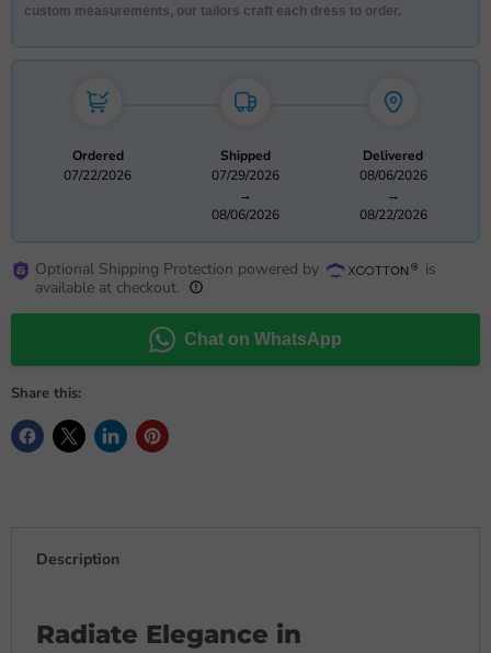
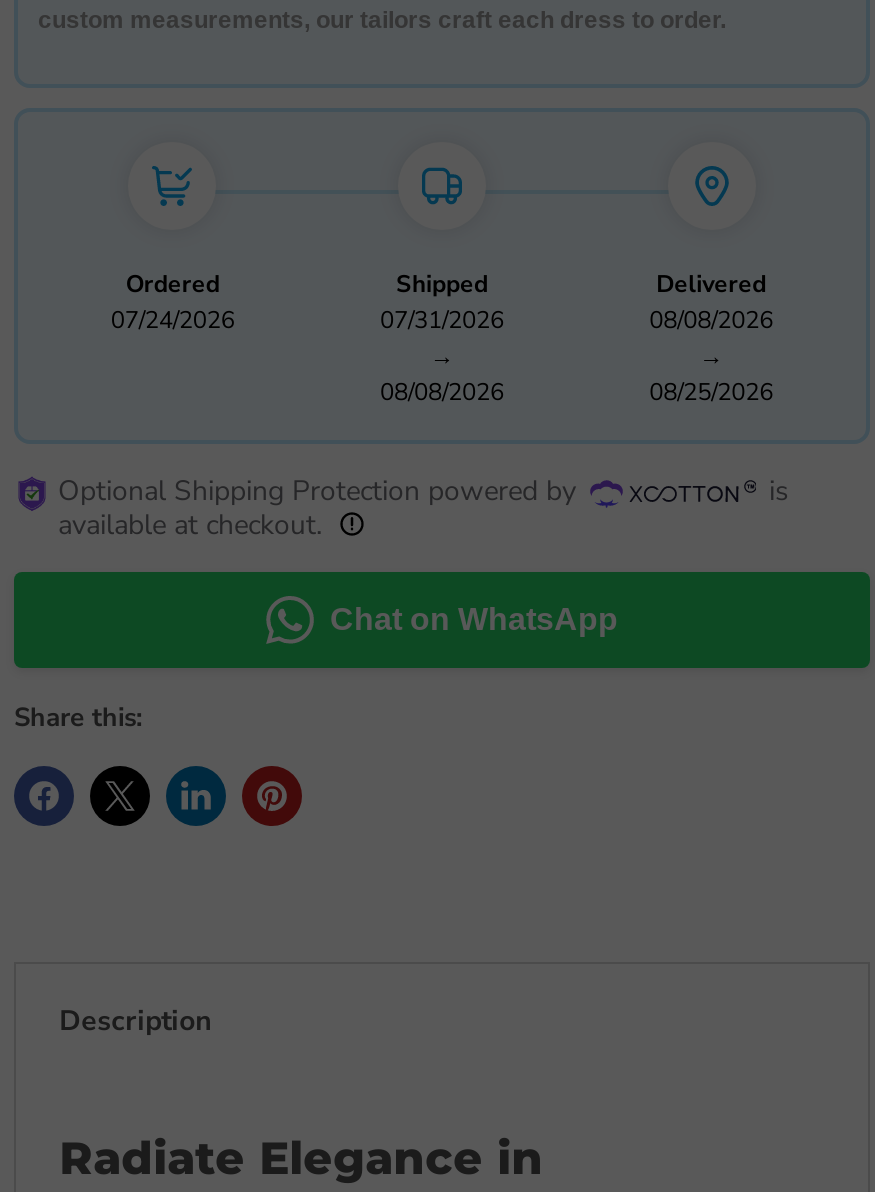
- 07/22/2026
+ 07/24/2026

- 07/29/2026
+ 07/31/2026

- 08/06/2026
+ 08/08/2026

- 08/06/2026
+ 08/08/2026

- 08/22/2026
+ 08/25/2026
